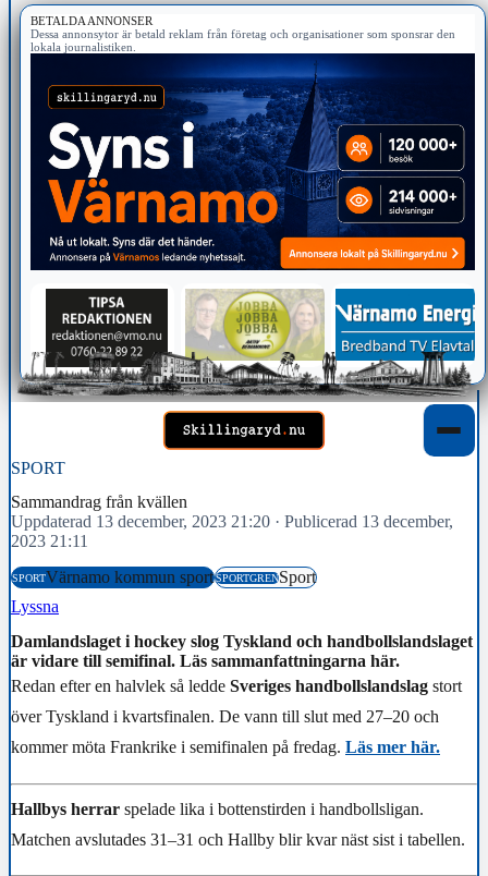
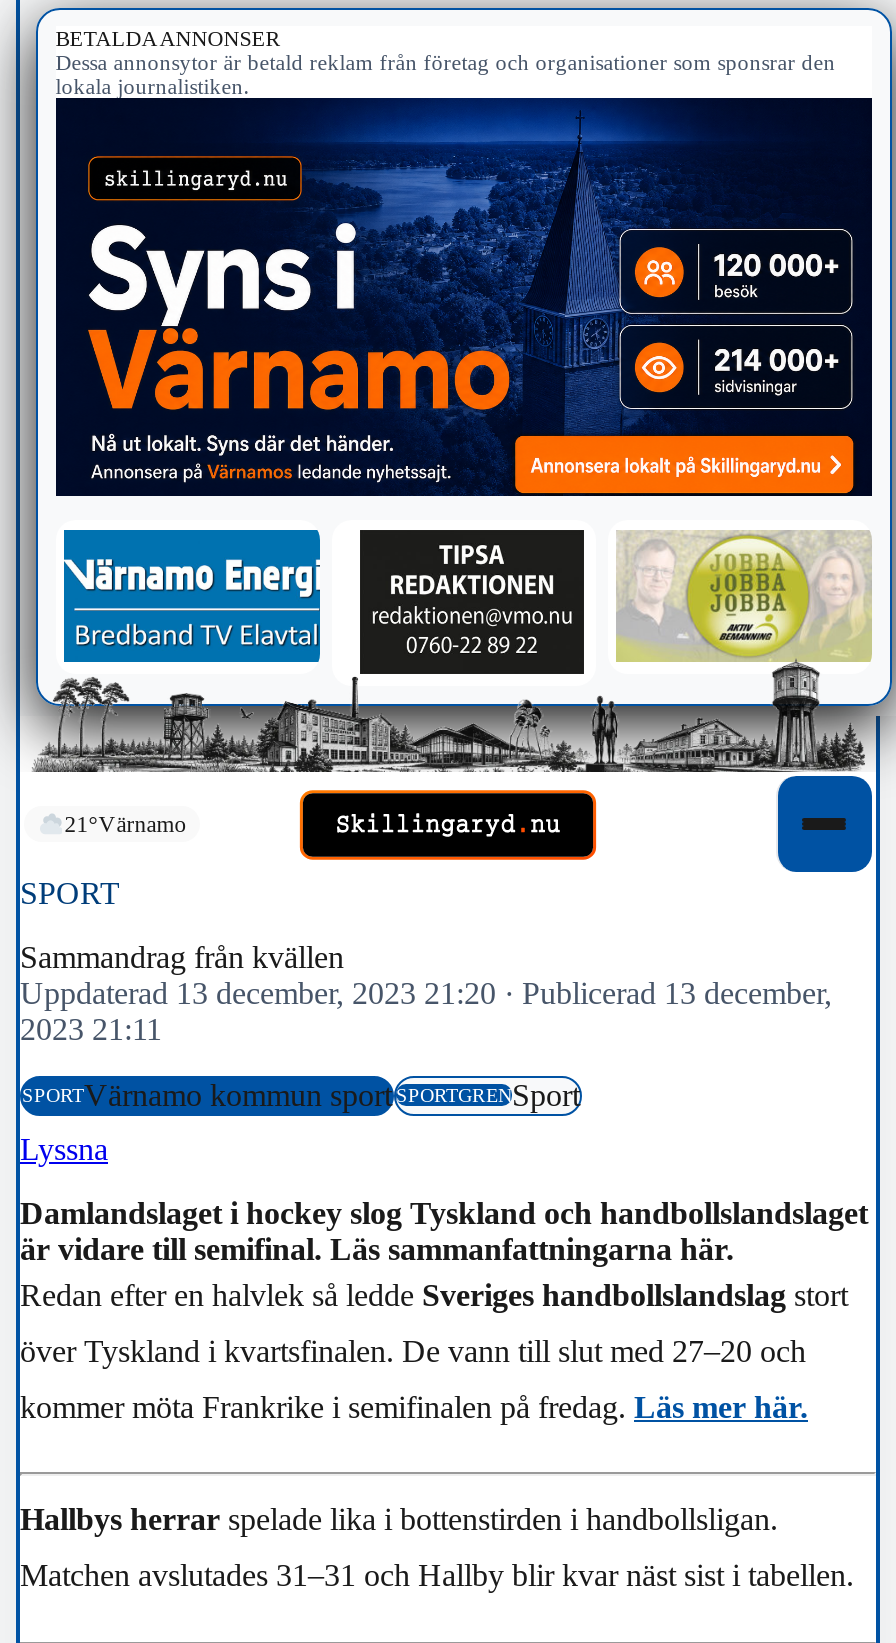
+ 21°Värnamo

- [image]
+ [image]
